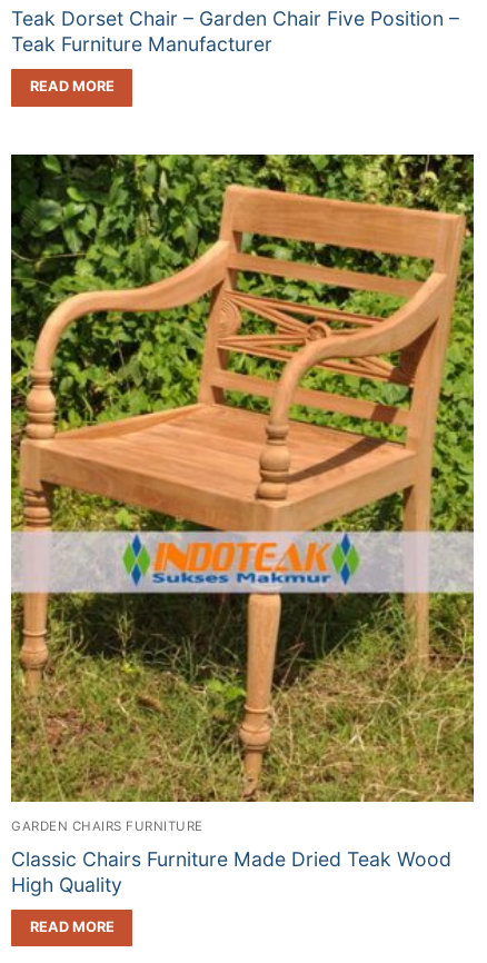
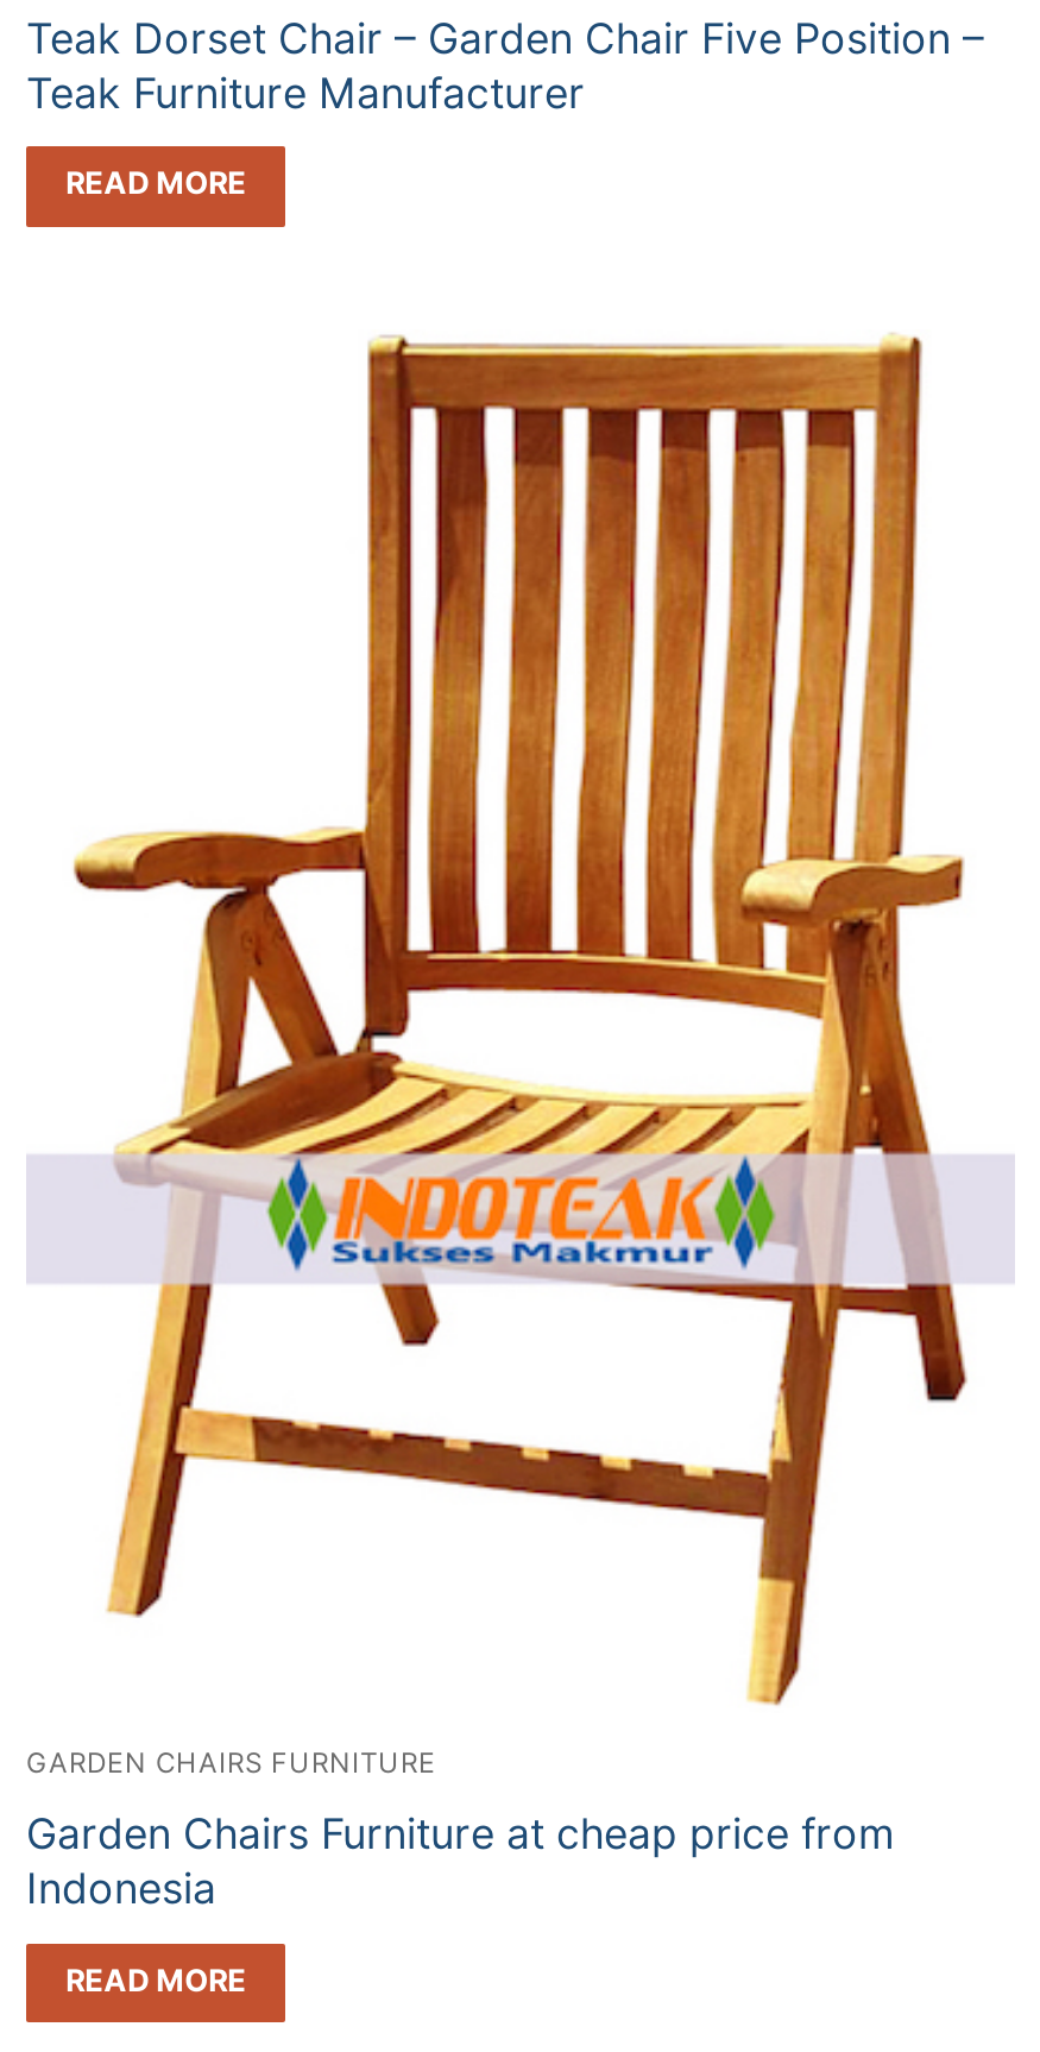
- [image]
+ [image]

- Classic Chairs Furniture Made Dried Teak Wood
- High Quality
+ Garden Chairs Furniture at cheap price from
+ Indonesia
